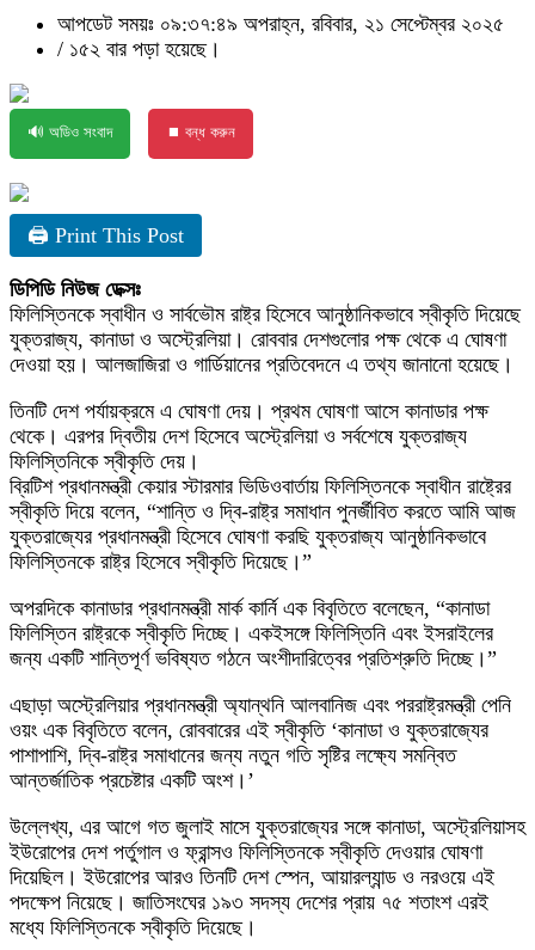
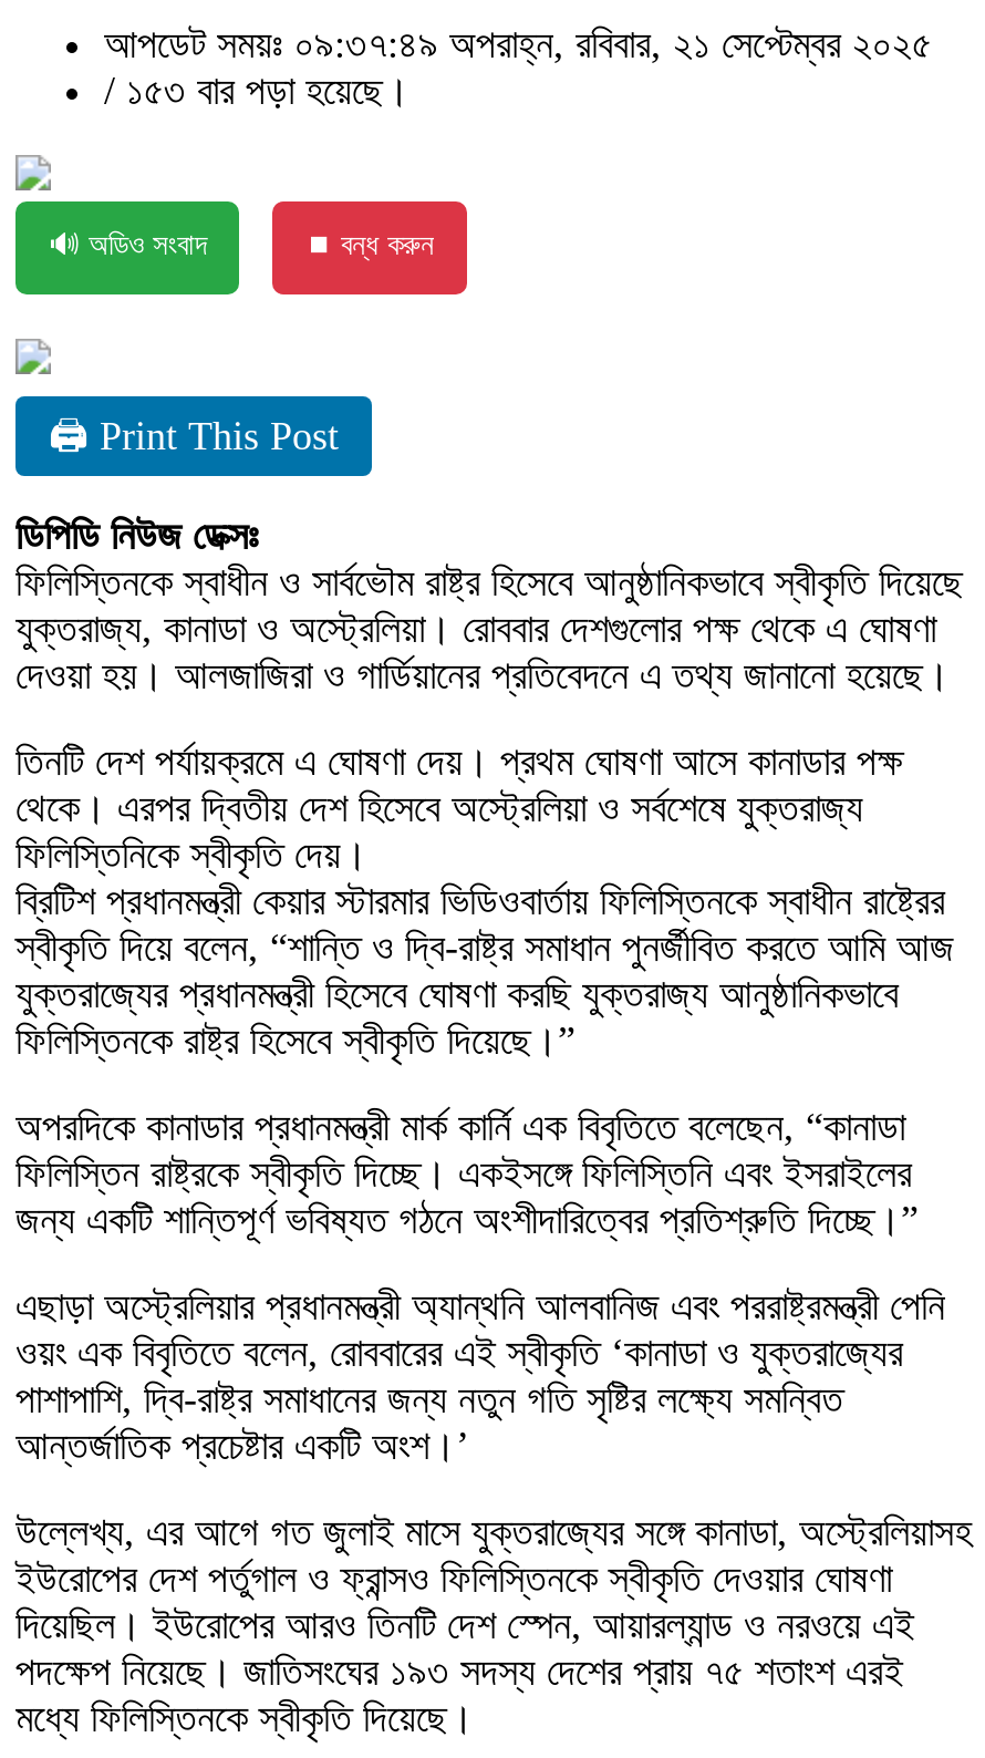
- / ১৫২ বার পড়া হয়েছে।
+ / ১৫৩ বার পড়া হয়েছে।
